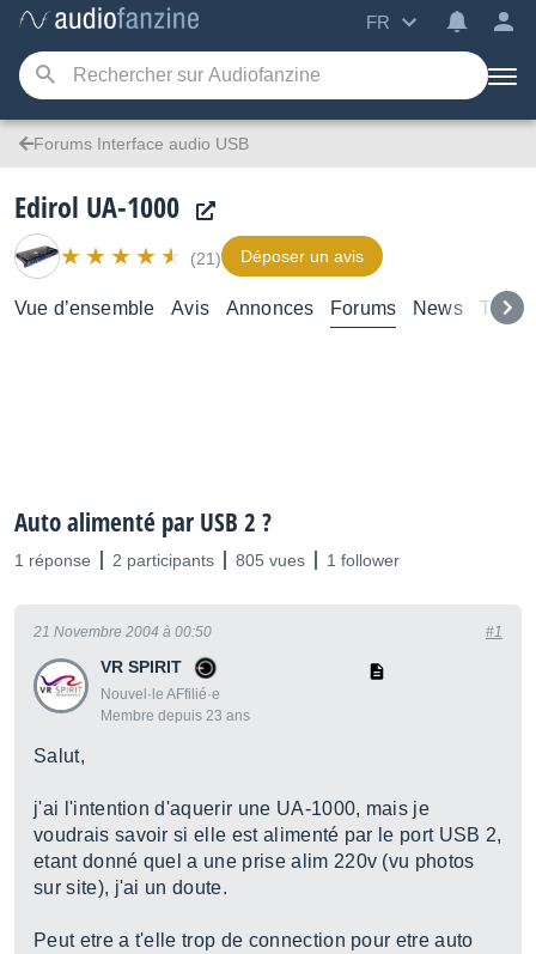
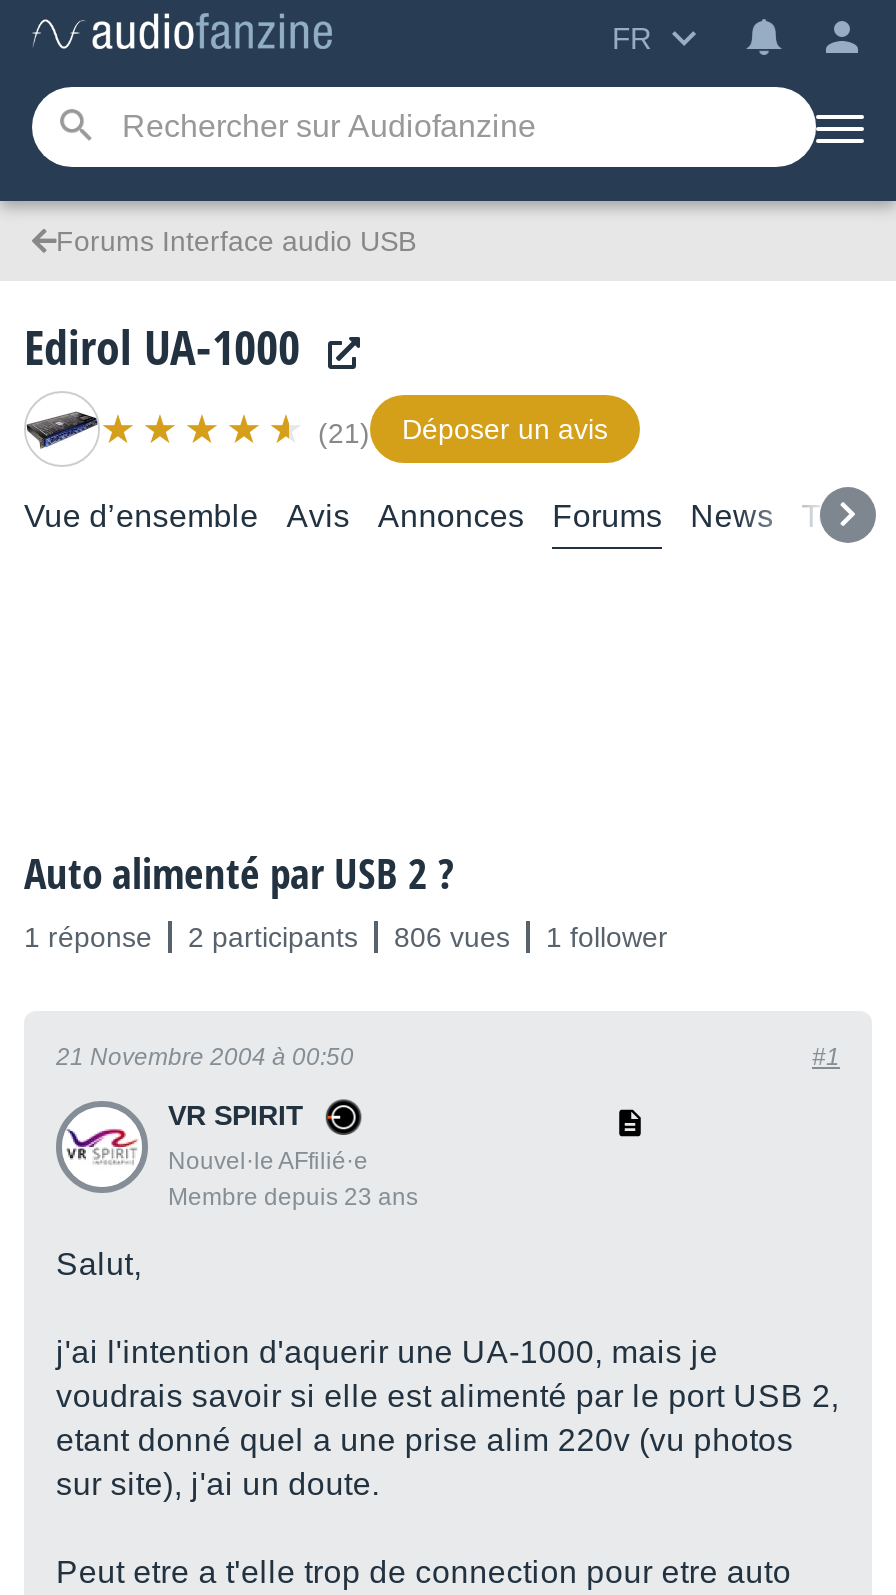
- 1 réponse 2 participants 805 vues 1 follower
+ 1 réponse 2 participants 806 vues 1 follower
